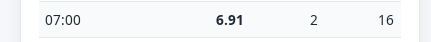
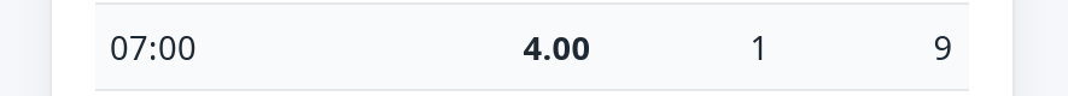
- 6.91
+ 4.00

- 2
+ 1

- 16
+ 9
